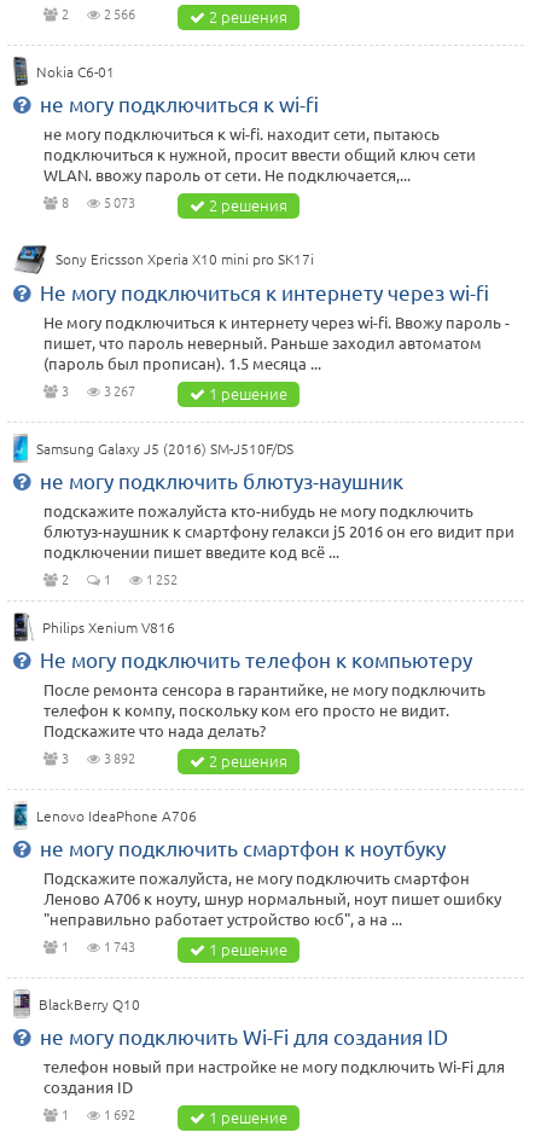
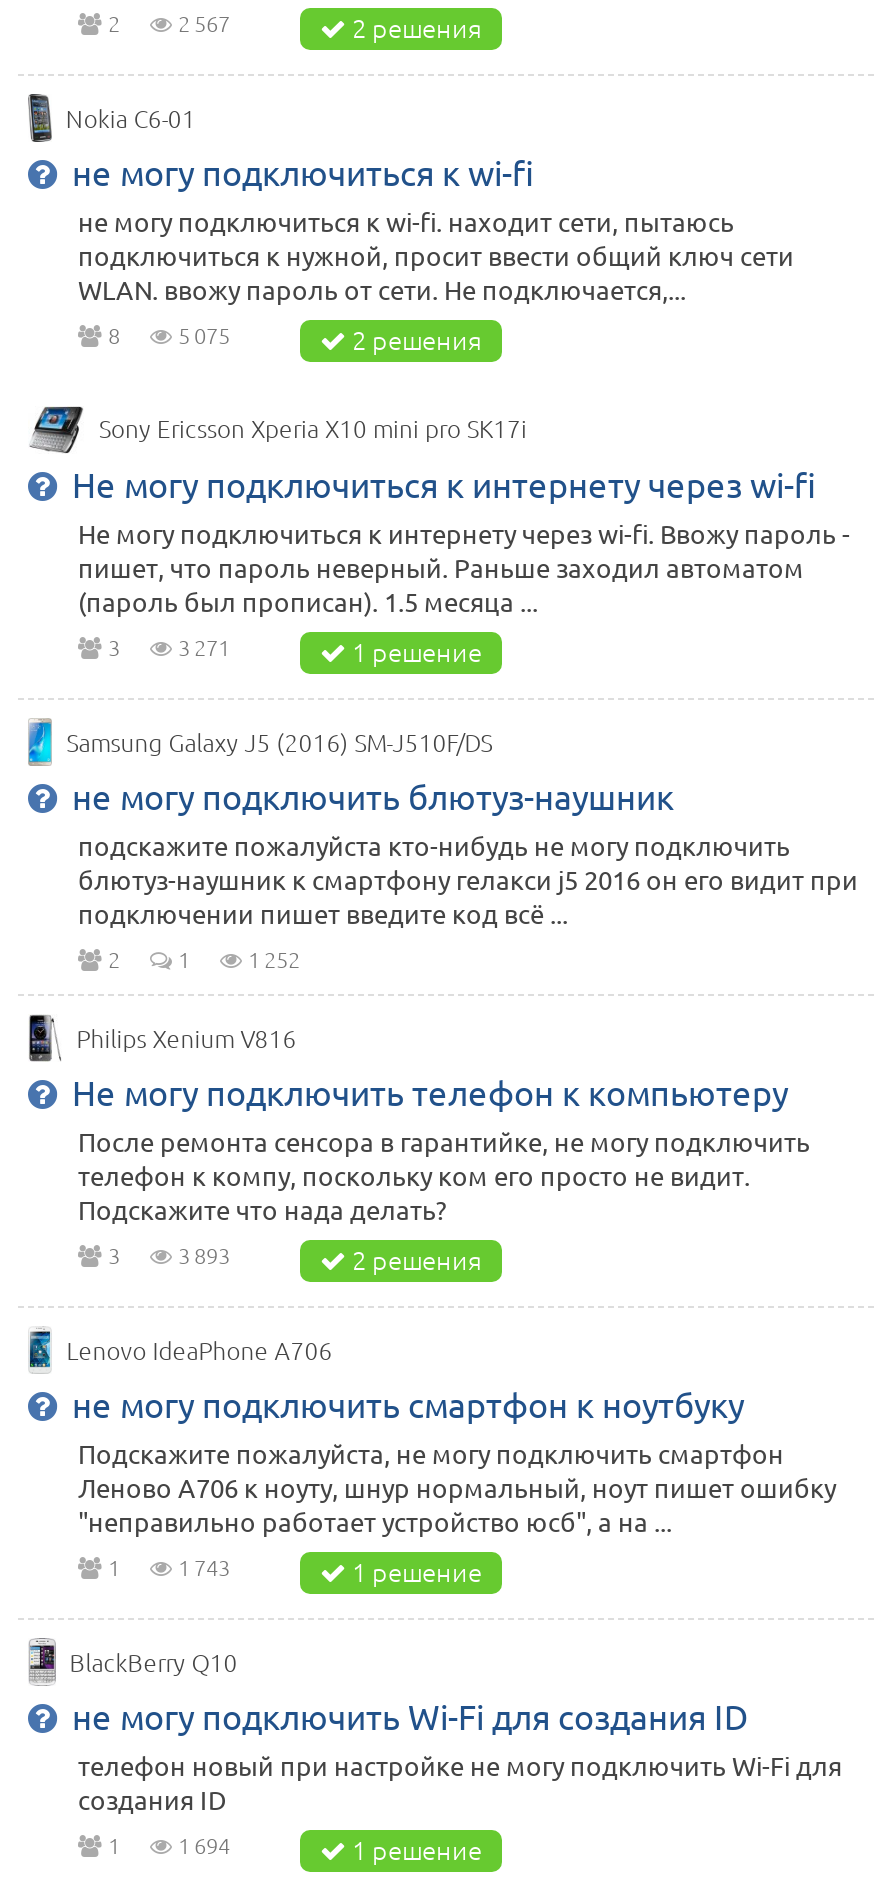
- 2 2 566
+ 2 2 567

- 8 5 073
+ 8 5 075

- 3 3 267
+ 3 3 271

- 3 3 892
+ 3 3 893

- 1 1 692
+ 1 1 694
